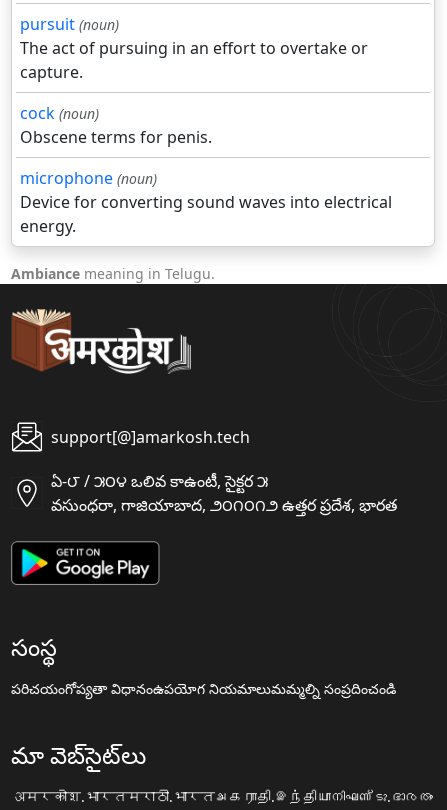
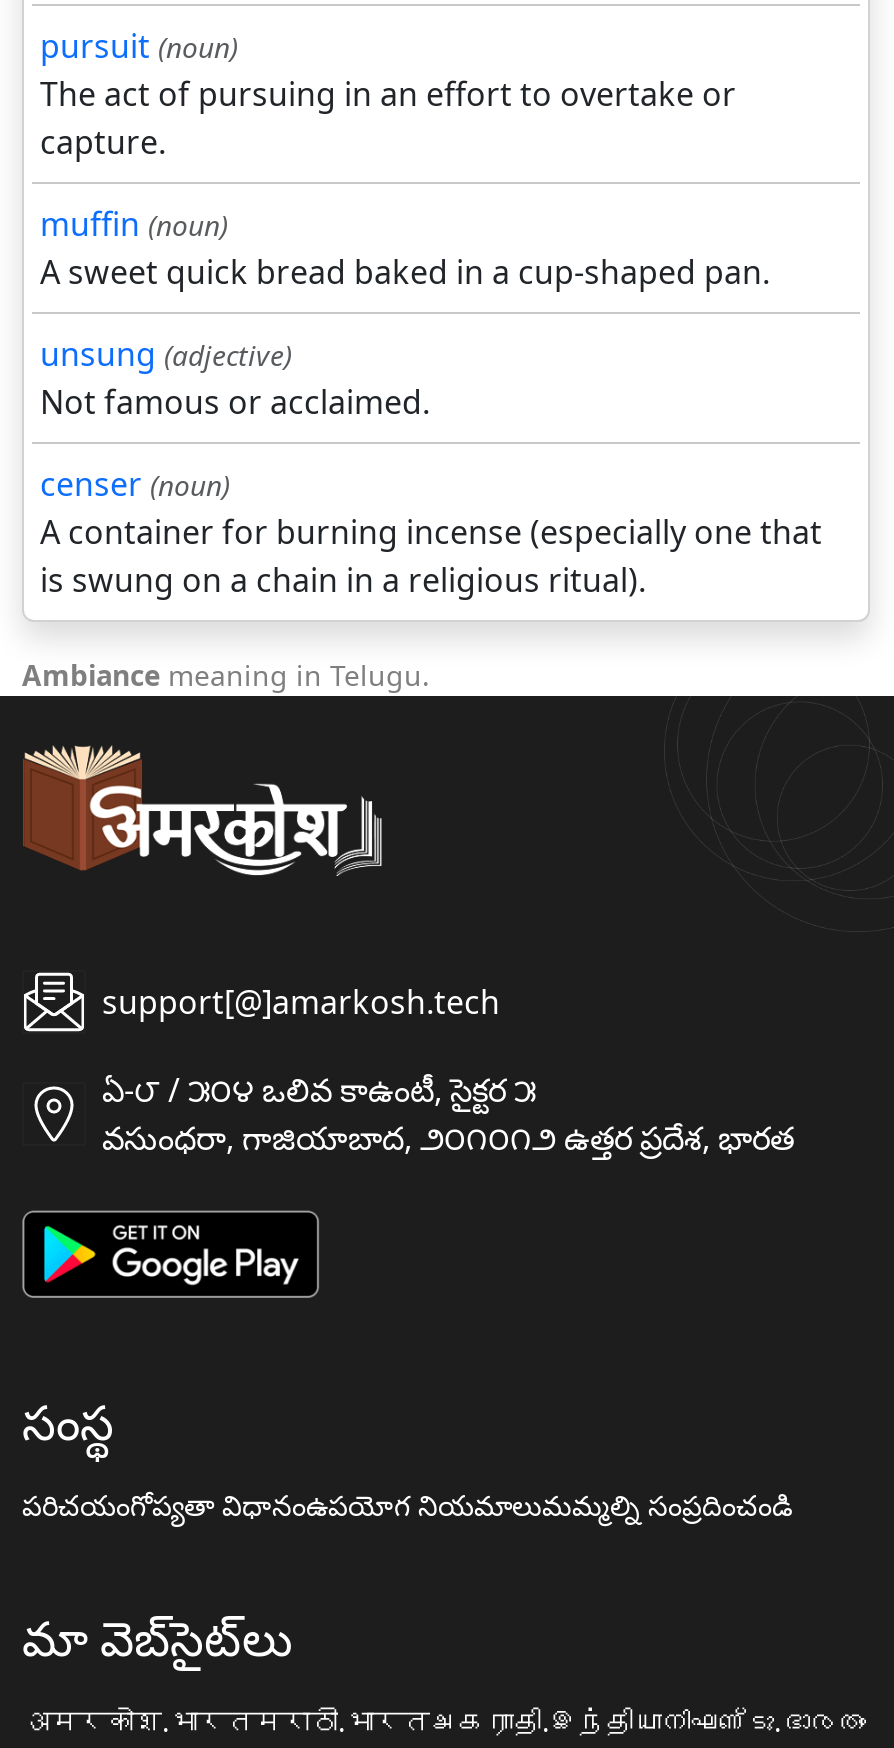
- cock (noun)
- Obscene terms for penis.
- microphone (noun)
- Device for converting sound waves into electrical
- energy.
+ muffin (noun)
+ A sweet quick bread baked in a cup-shaped pan.
+ unsung (adjective)
+ Not famous or acclaimed.
+ censer (noun)
+ A container for burning incense (especially one that
+ is swung on a chain in a religious ritual).
